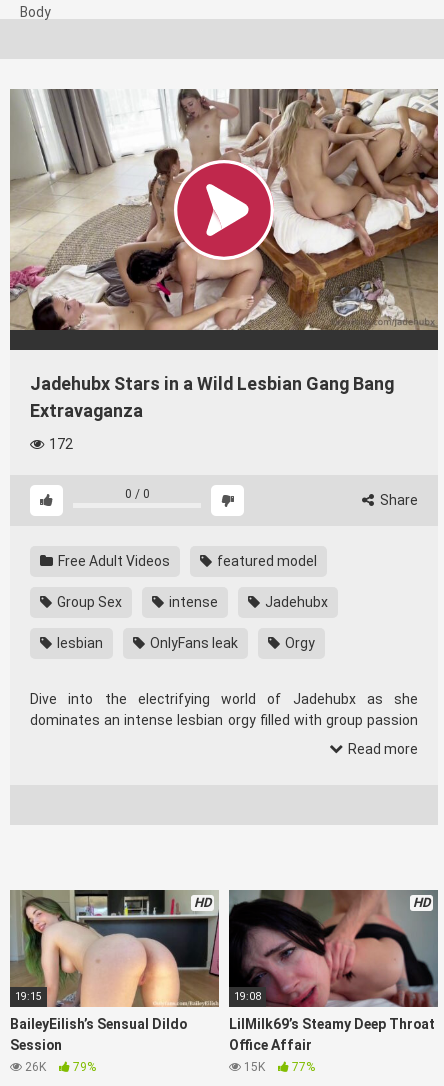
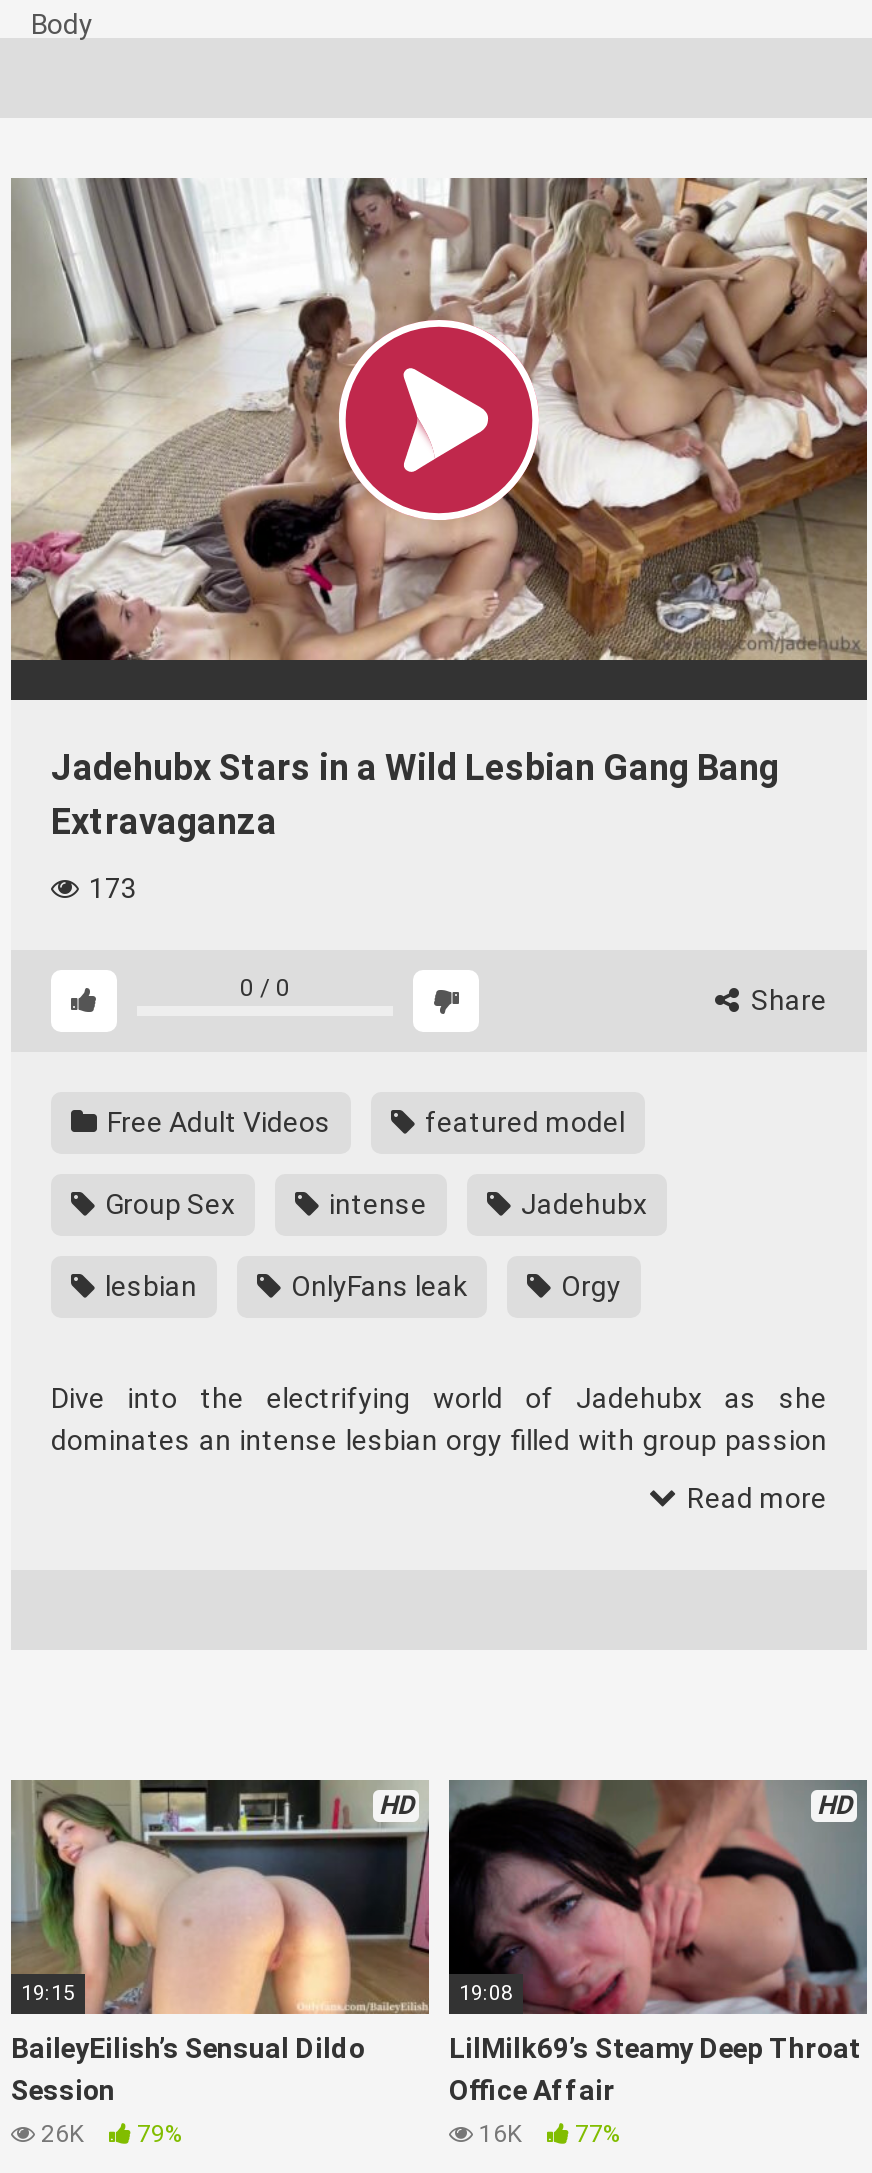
- 172
+ 173

- 15K 77%
+ 16K 77%
